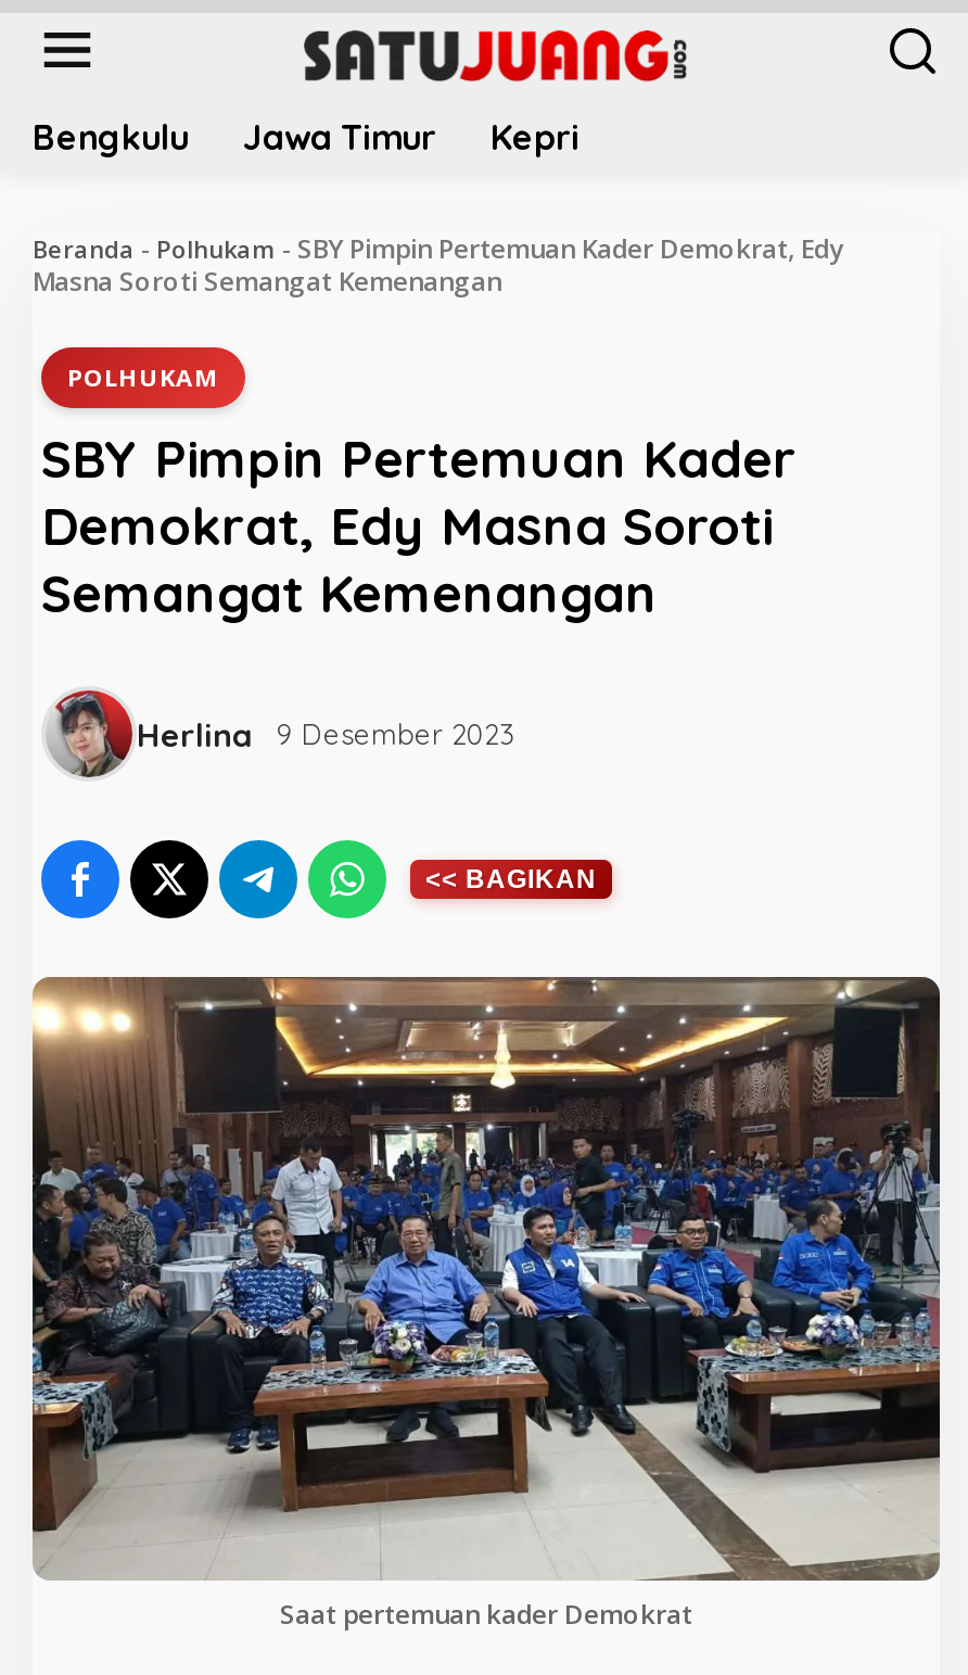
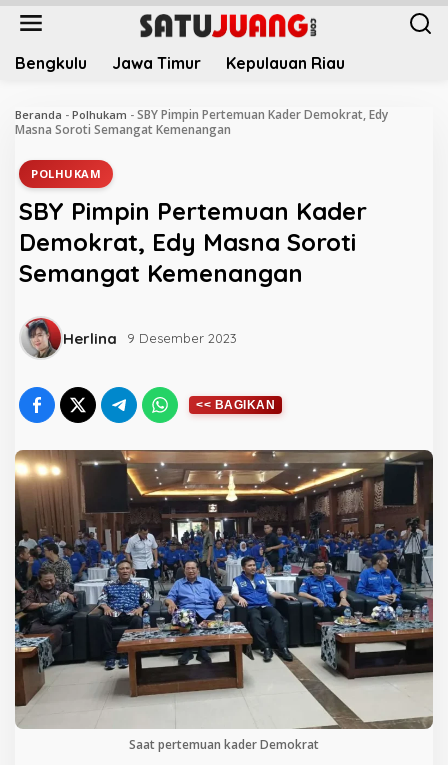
- Kepri
+ Kepulauan Riau
